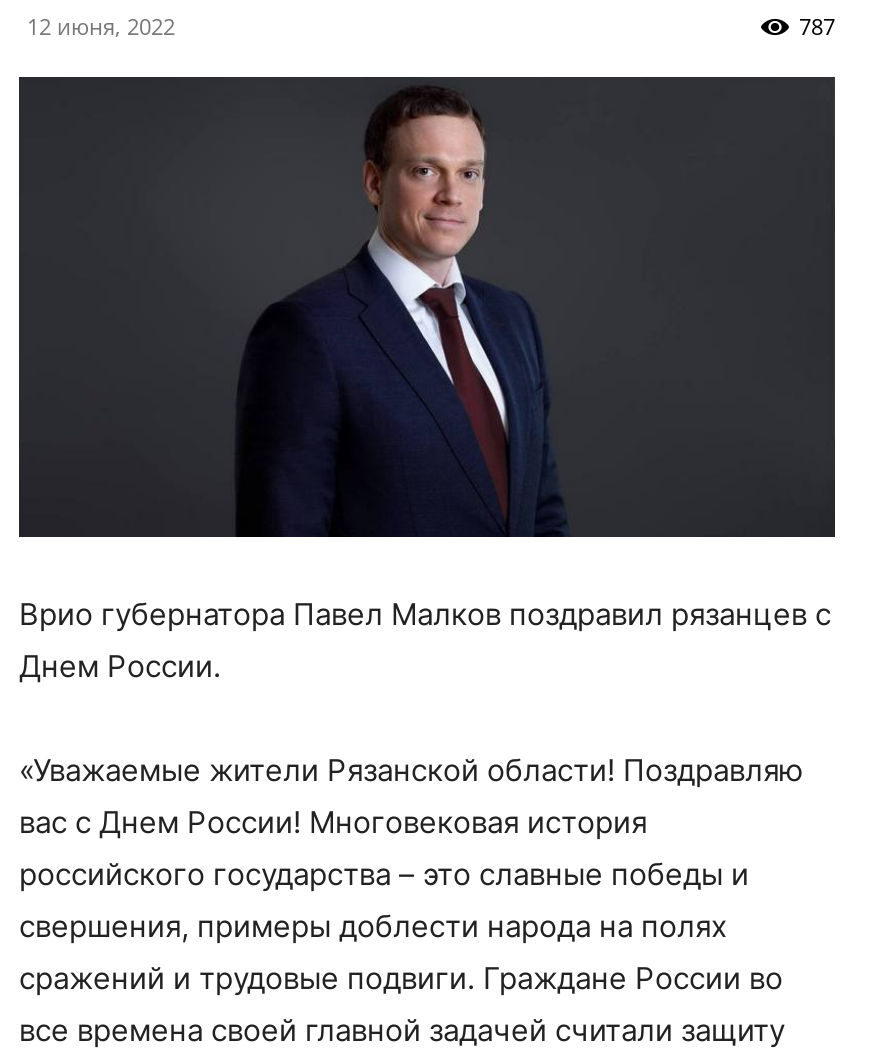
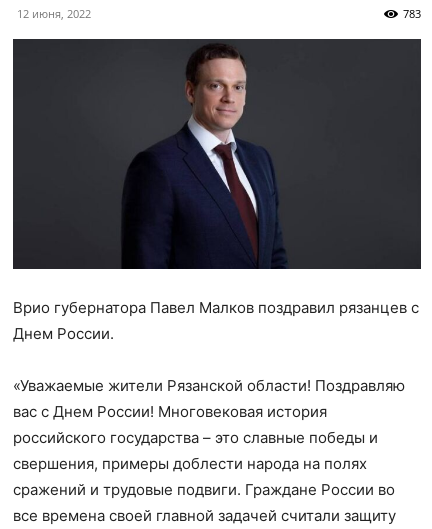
- 787
+ 783
